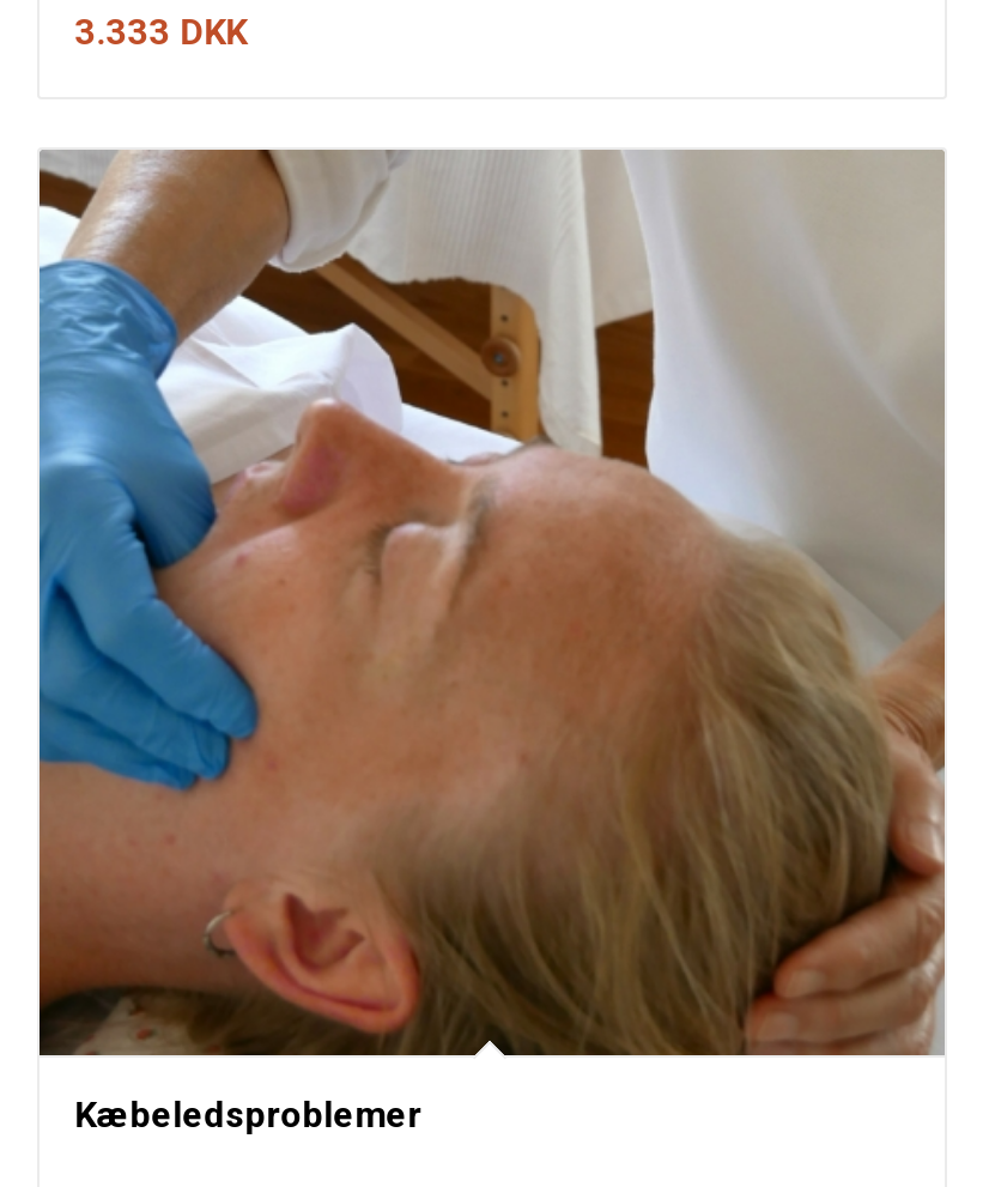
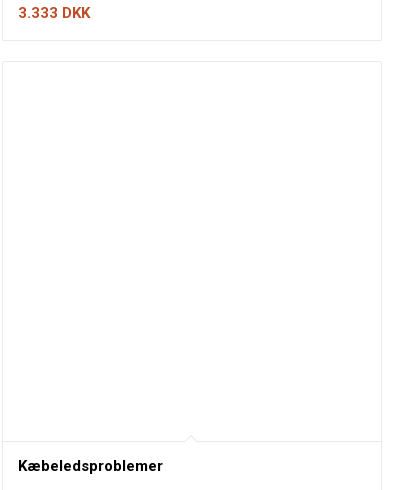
- [image]
